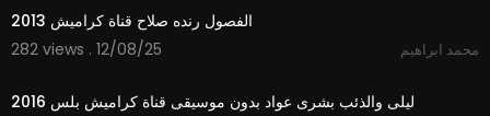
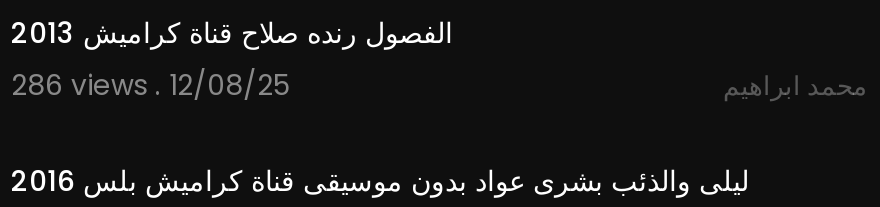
- 282 views . 12/08/25
+ 286 views . 12/08/25
